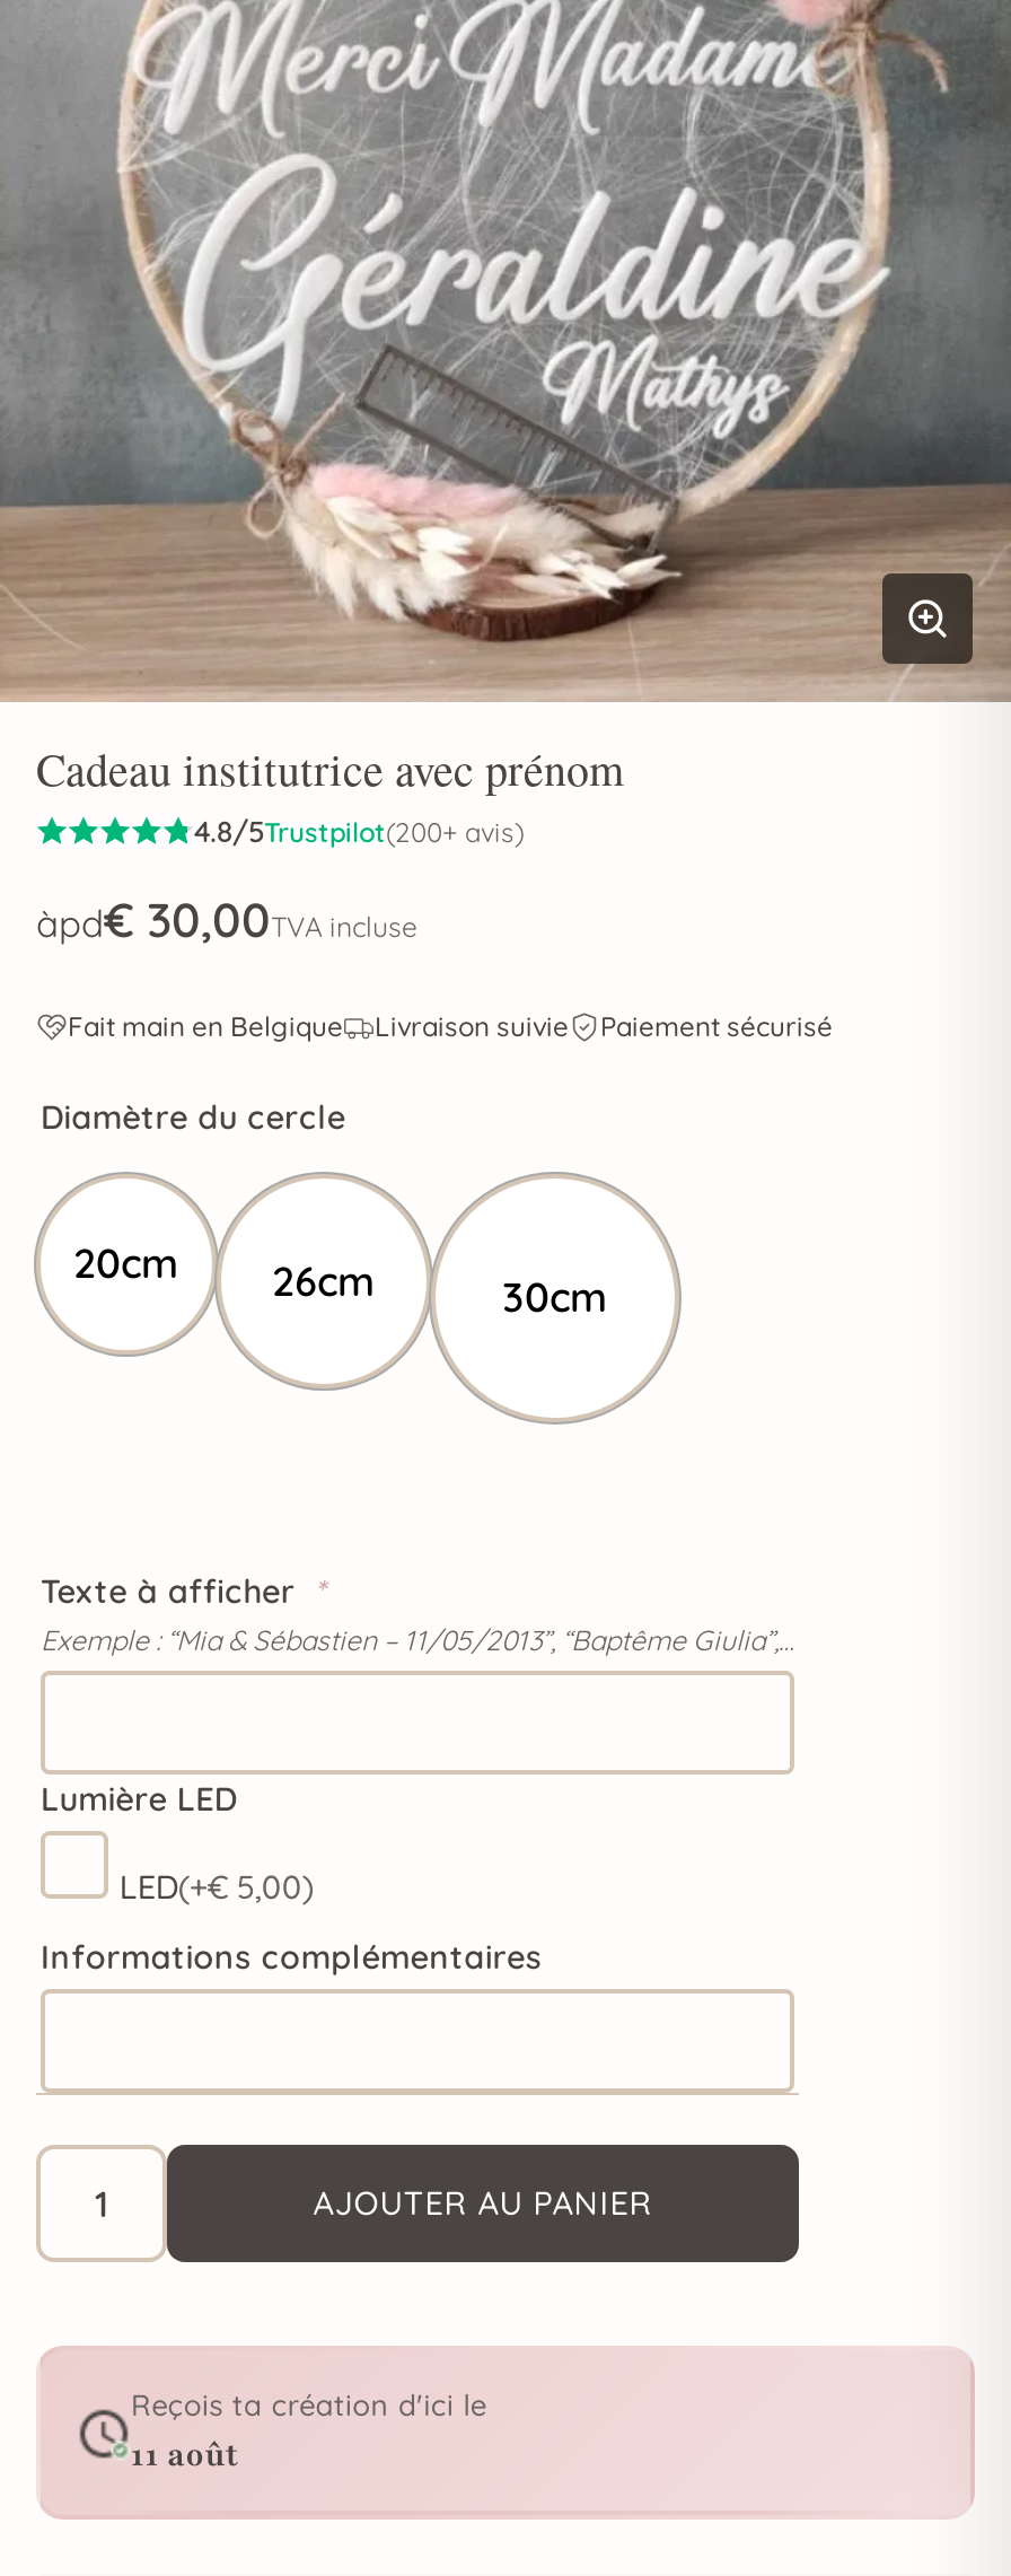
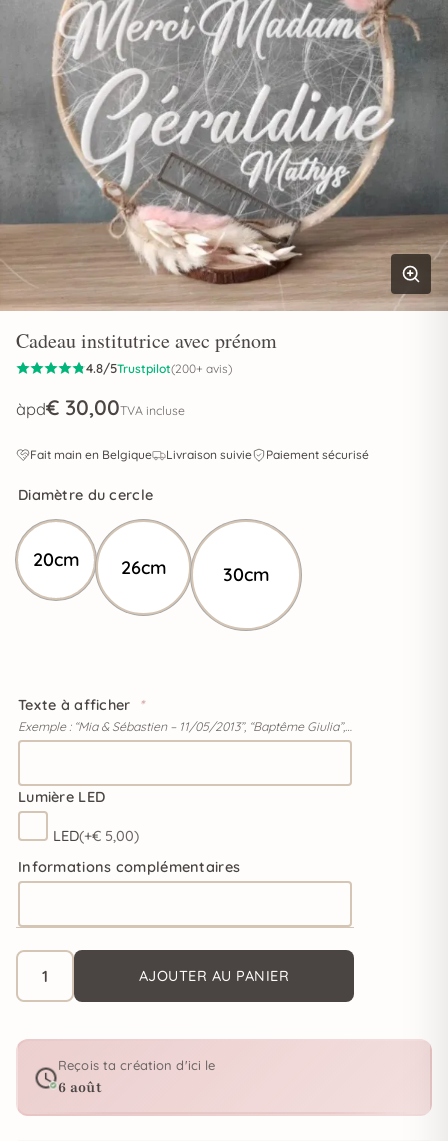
- 11 août
+ 6 août
